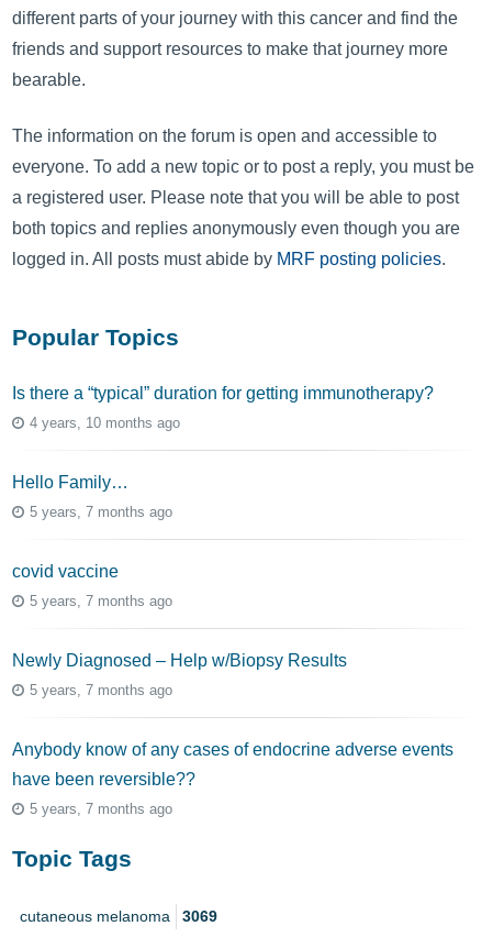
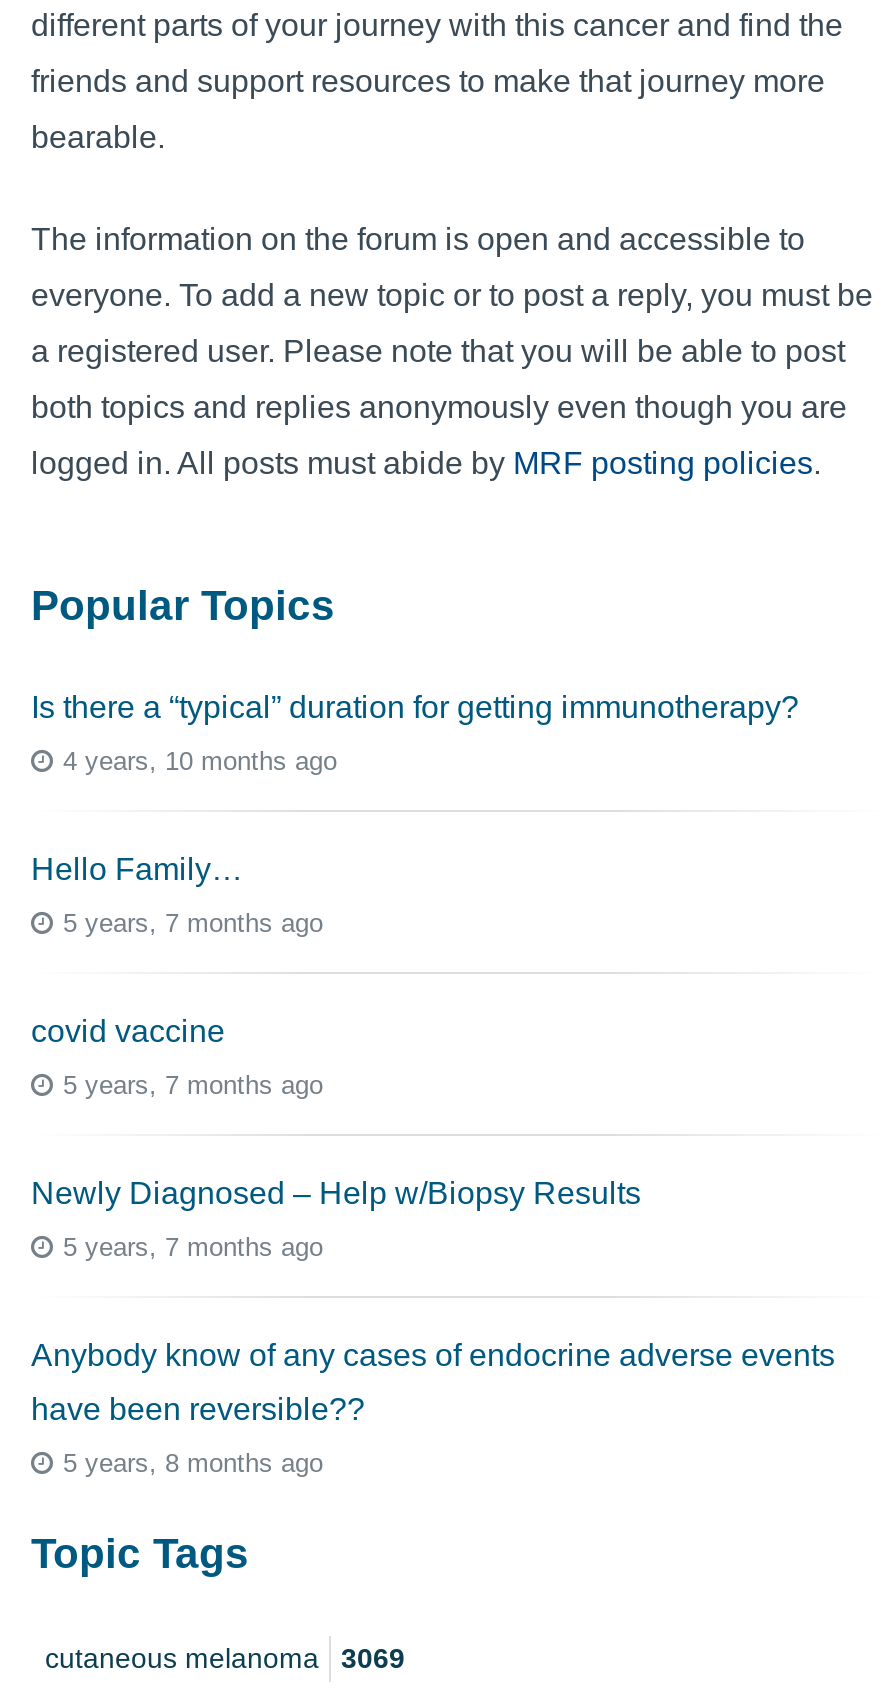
- 5 years, 7 months ago
+ 5 years, 8 months ago
